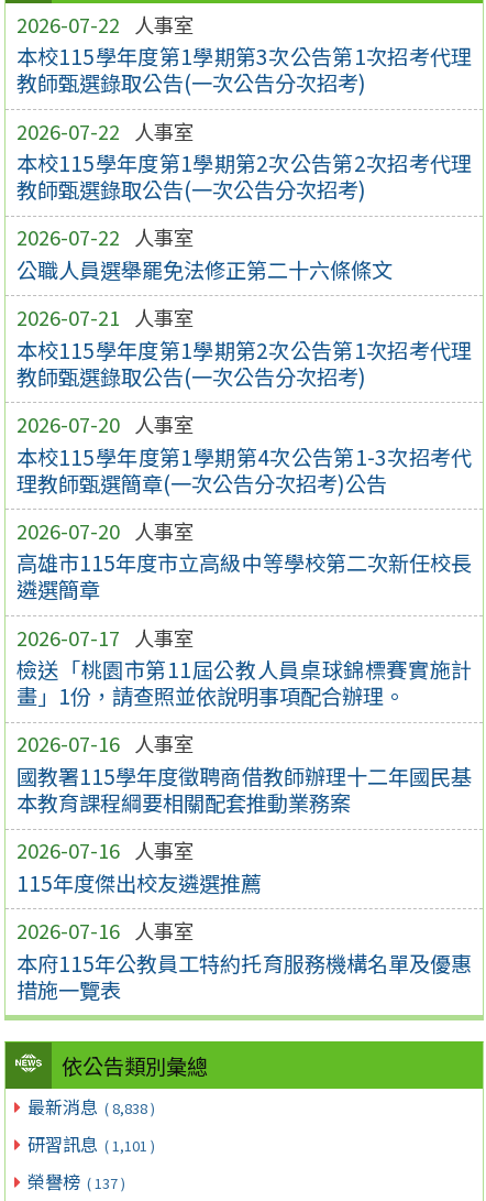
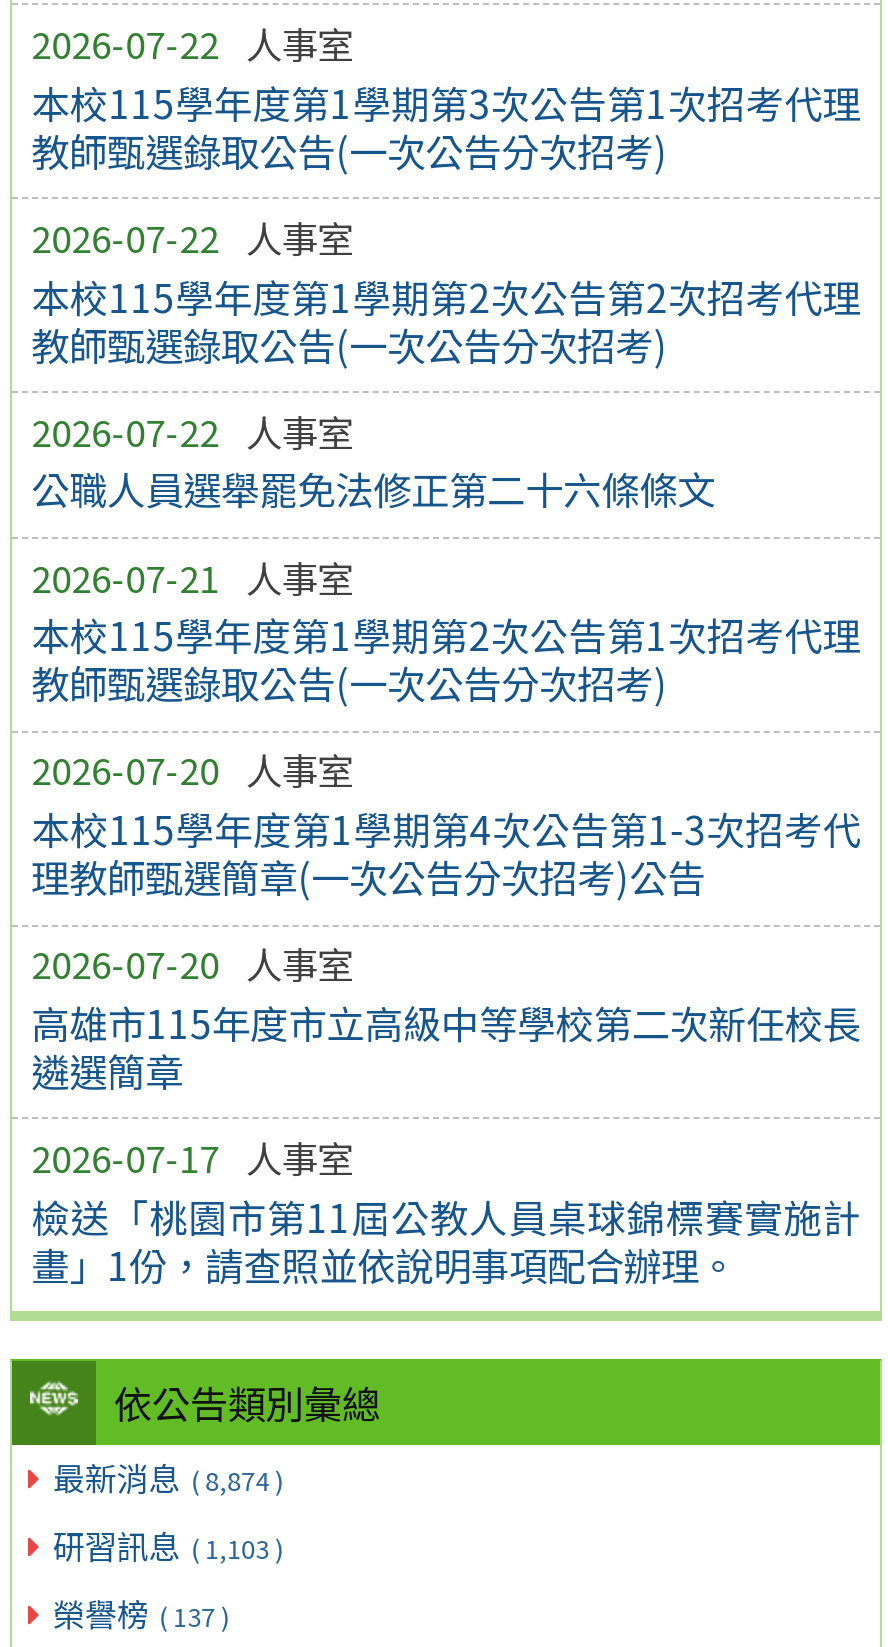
- 2026-07-16 人事室
- 國教署115學年度徵聘商借教師辦理十二年國民基
- 本教育課程綱要相關配套推動業務案
- 2026-07-16 人事室
- 115年度傑出校友遴選推薦
- 2026-07-16 人事室
- 本府115年公教員工特約托育服務機構名單及優惠
- 措施一覽表

- 最新消息 ( 8,838 )
+ 最新消息 ( 8,874 )

- 研習訊息 ( 1,101 )
+ 研習訊息 ( 1,103 )
